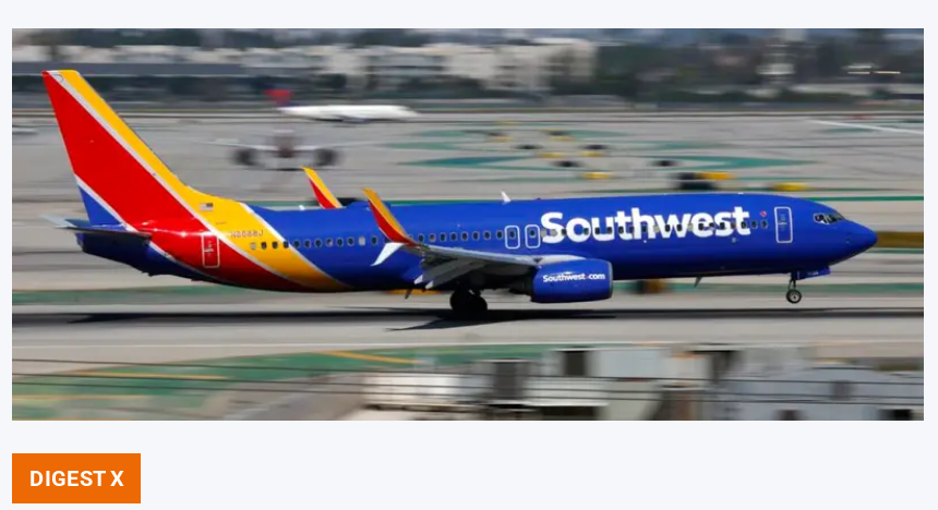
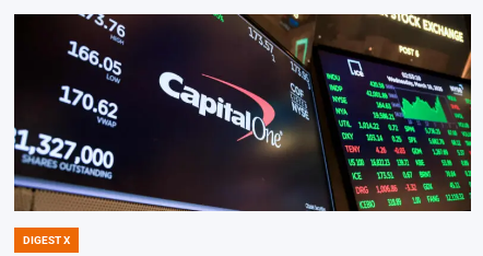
- [image]
+ [image]
